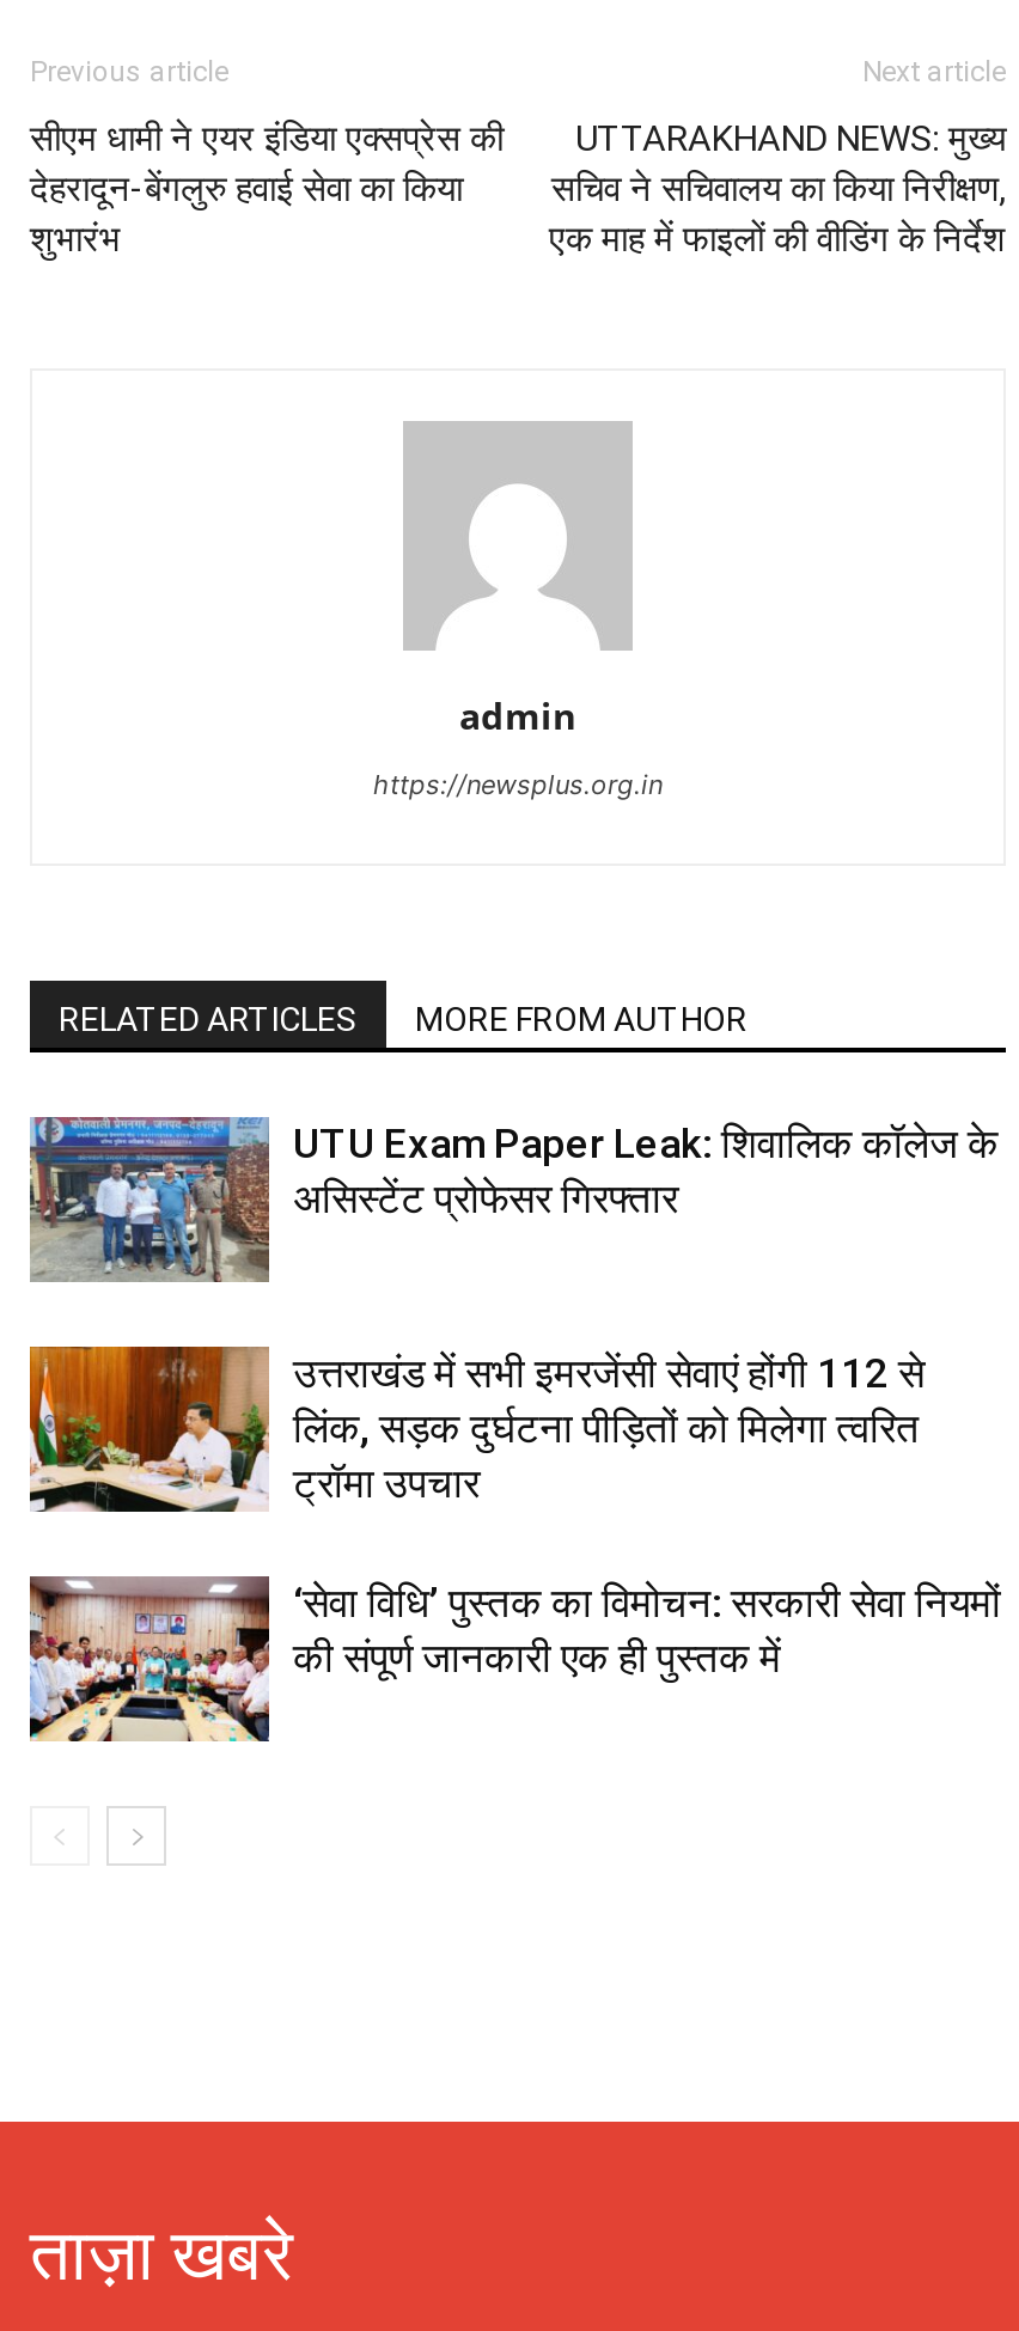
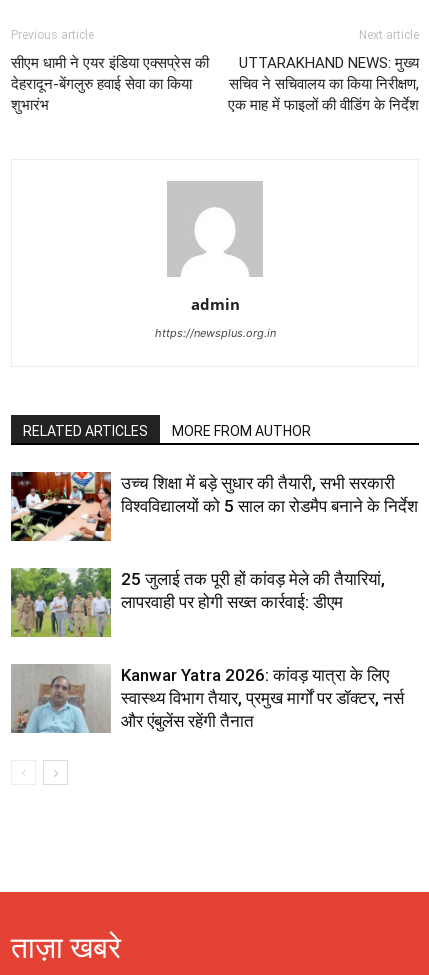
- [image]
- UTU Exam Paper Leak: शिवालिक कॉलेज के
- असिस्टेंट प्रोफेसर गिरफ्तार
+ [image]
+ उच्च शिक्षा में बड़े सुधार की तैयारी, सभी सरकारी
+ विश्वविद्यालयों को 5 साल का रोडमैप बनाने के निर्देश

- [image]
- उत्तराखंड में सभी इमरजेंसी सेवाएं होंगी 112 से
- लिंक, सड़क दुर्घटना पीड़ितों को मिलेगा त्वरित
- ट्रॉमा उपचार
+ [image]
+ 25 जुलाई तक पूरी हों कांवड़ मेले की तैयारियां,
+ लापरवाही पर होगी सख्त कार्रवाई: डीएम

- [image]
- ‘सेवा विधि’ पुस्तक का विमोचन: सरकारी सेवा नियमों
- की संपूर्ण जानकारी एक ही पुस्तक में
+ [image]
+ Kanwar Yatra 2026: कांवड़ यात्रा के लिए
+ स्वास्थ्य विभाग तैयार, प्रमुख मार्गों पर डॉक्टर, नर्स
+ और एंबुलेंस रहेंगी तैनात
